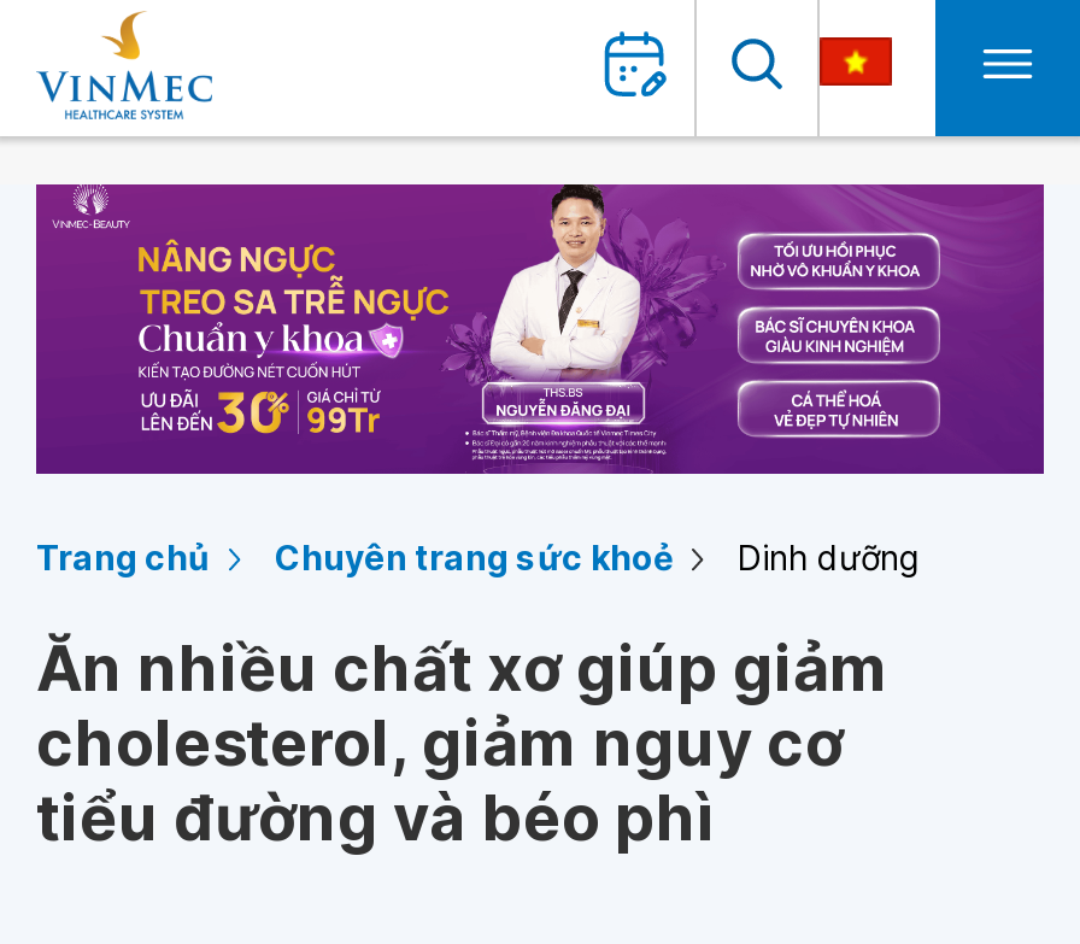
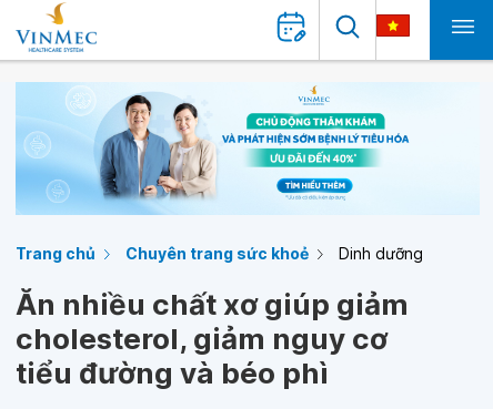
- [image]
+ [image]
